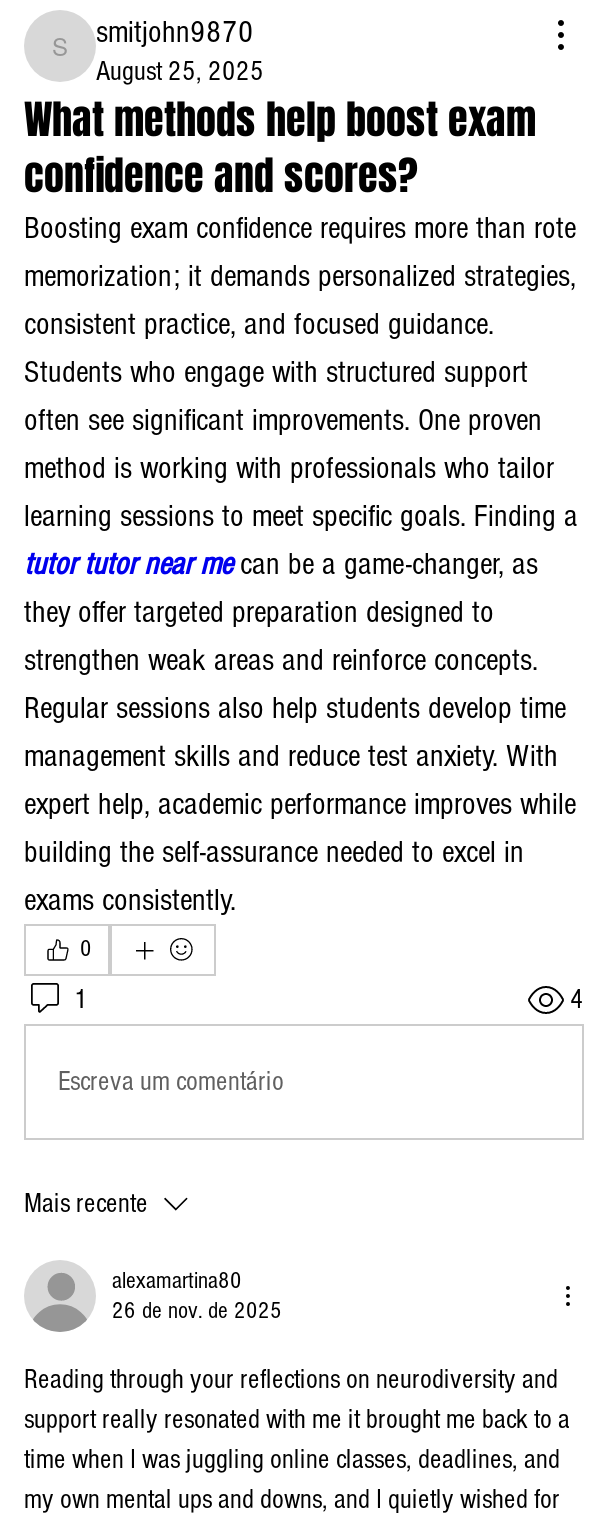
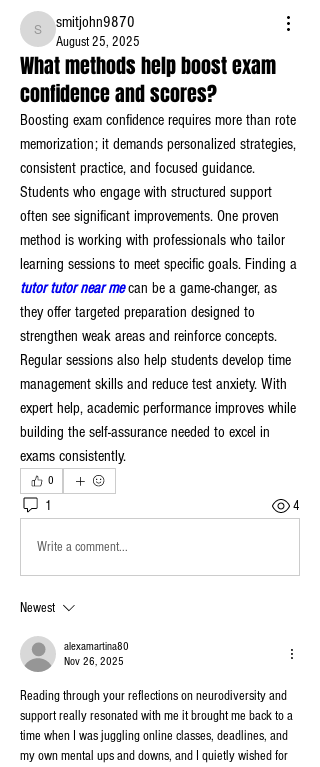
- Escreva um comentário
+ Write a comment...

- Mais recente
+ Newest

- 26 de nov. de 2025
+ Nov 26, 2025
